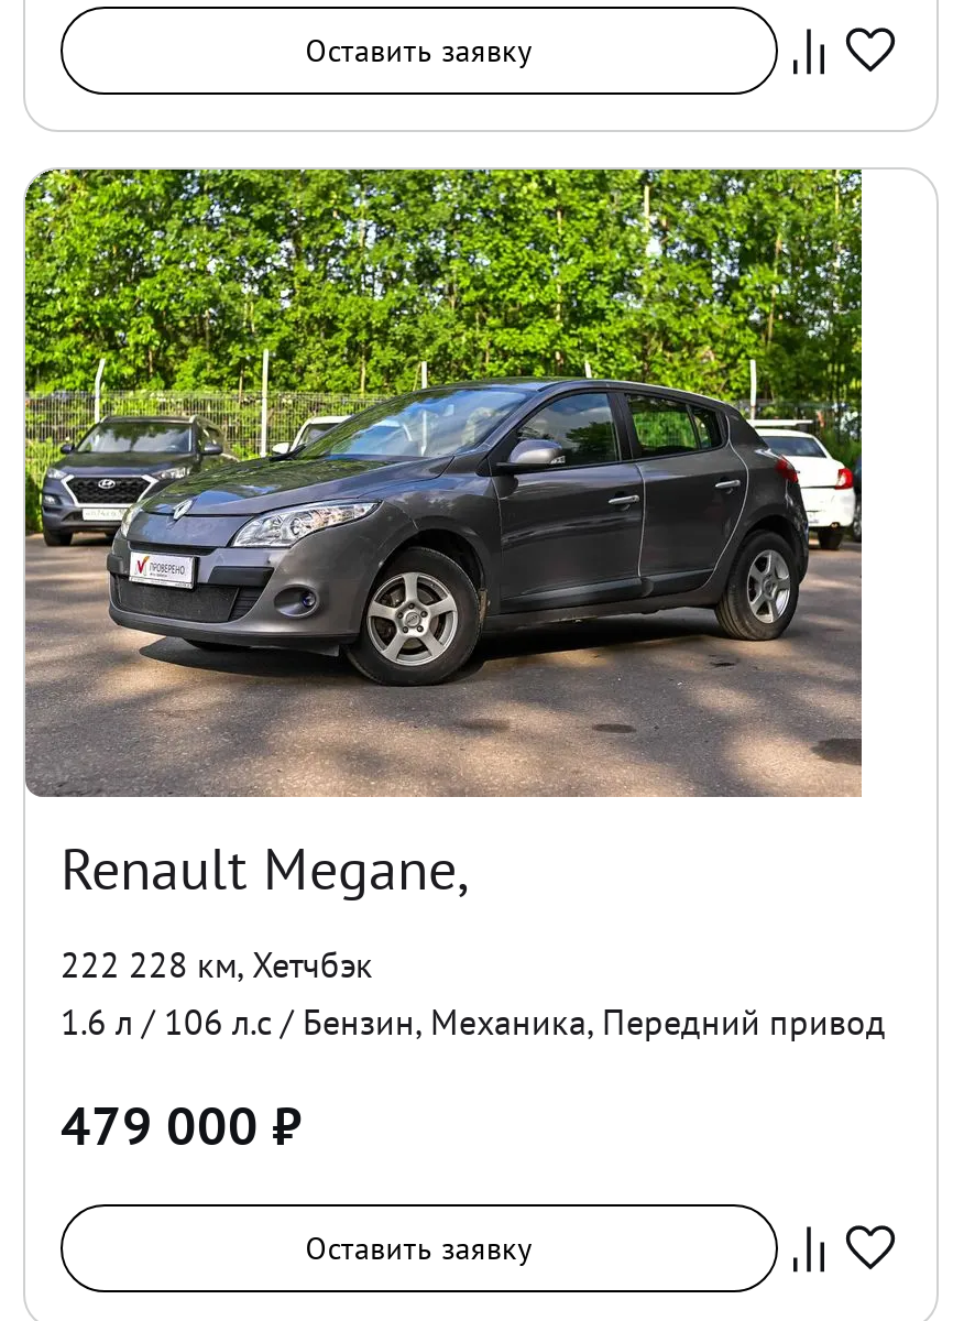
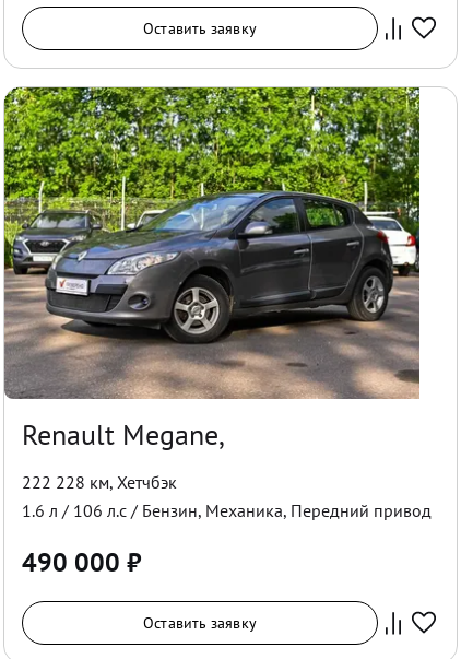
- 479 000 ₽
+ 490 000 ₽
